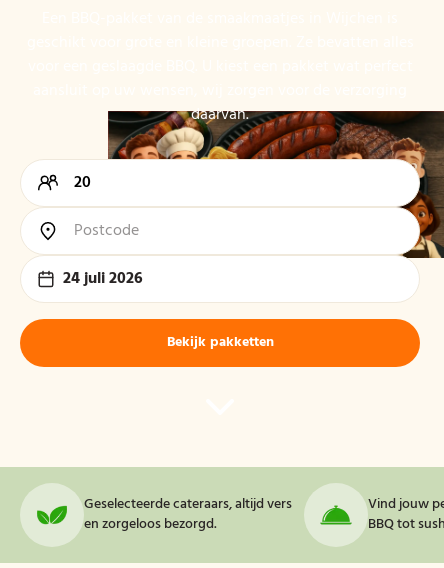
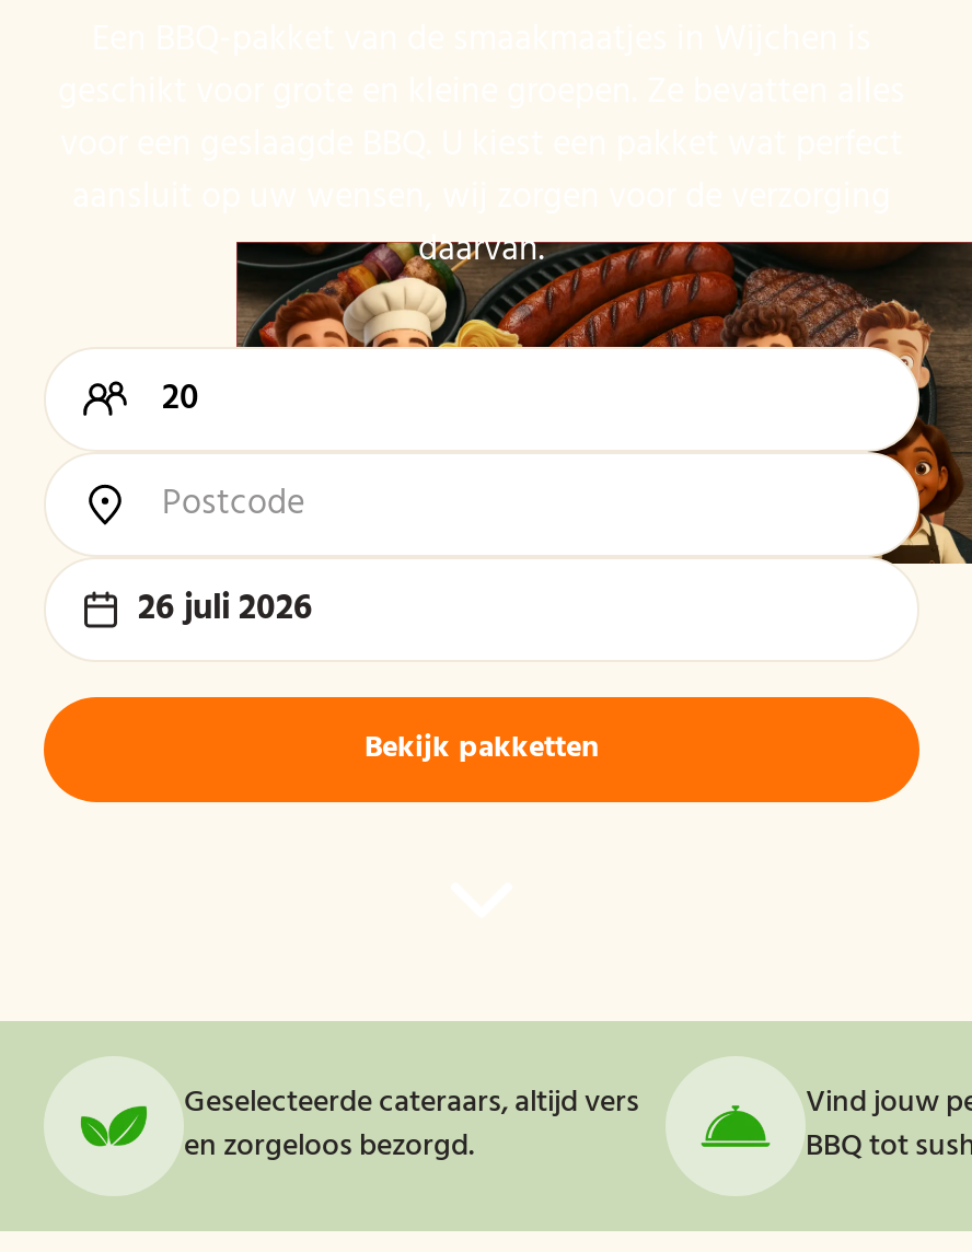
- 24 juli 2026
+ 26 juli 2026
